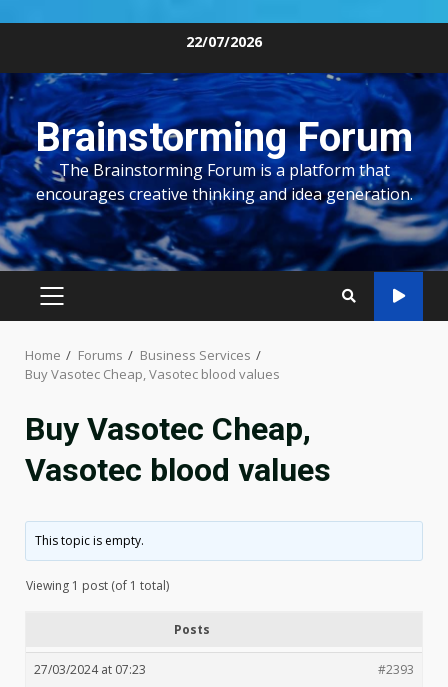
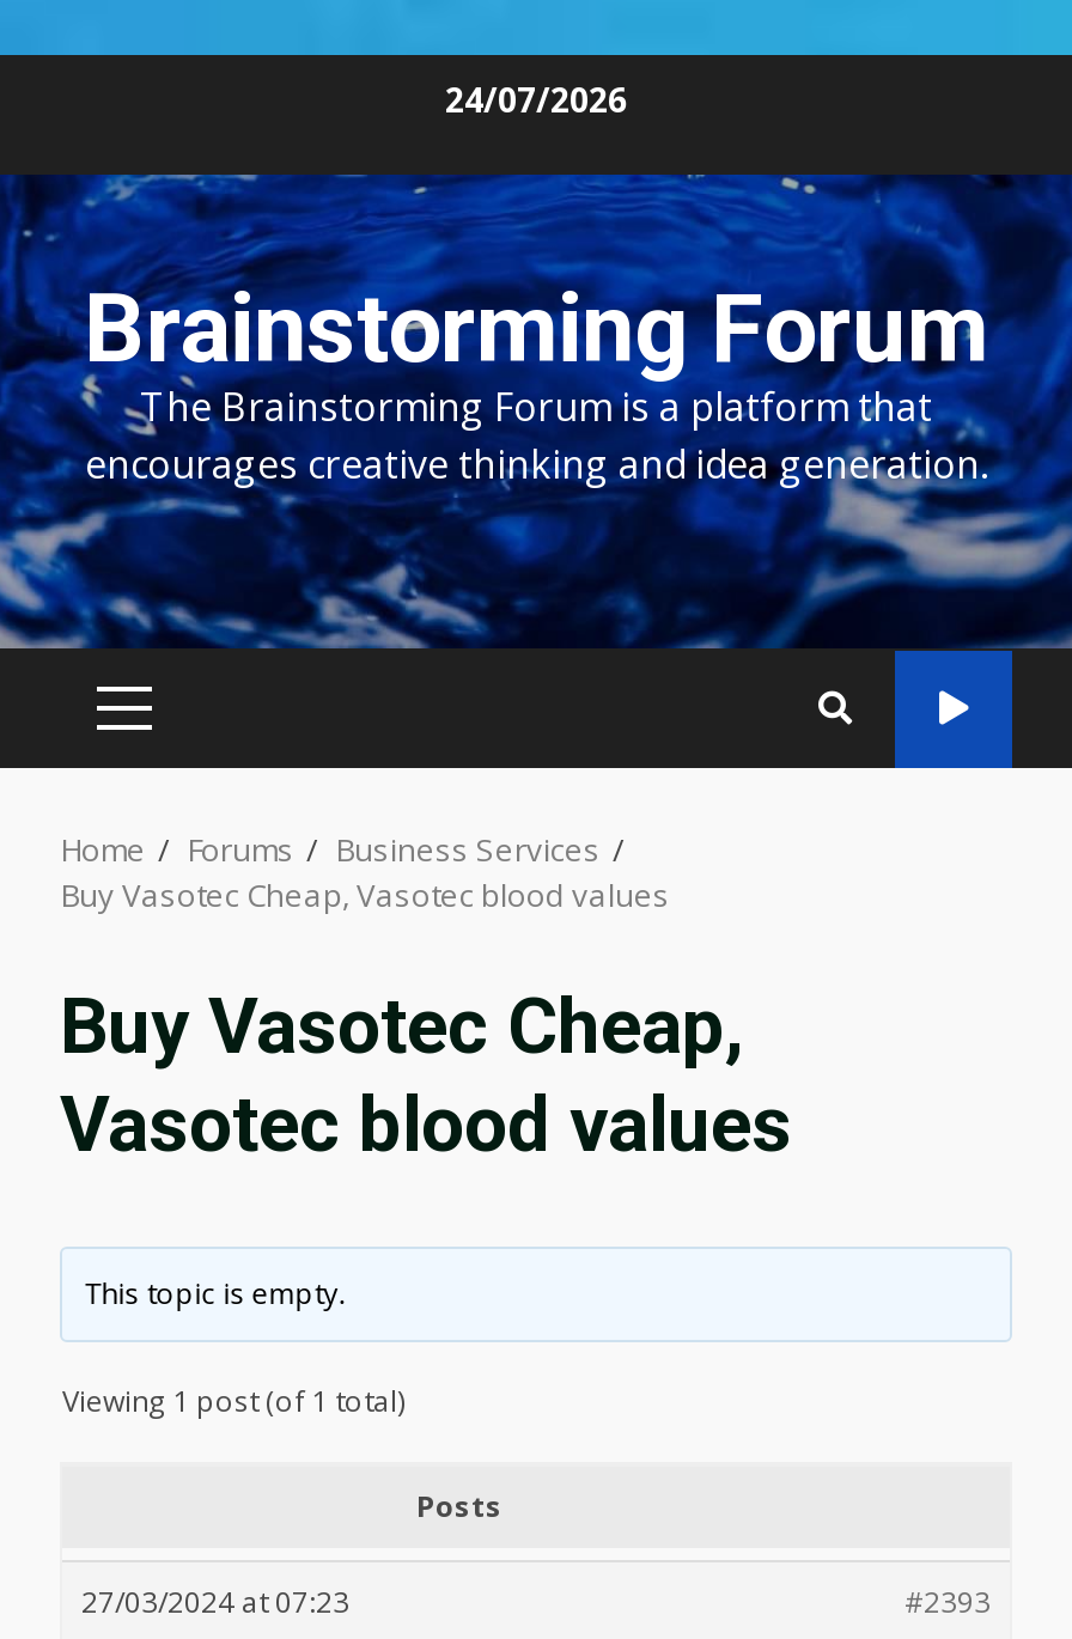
- 22/07/2026
+ 24/07/2026
